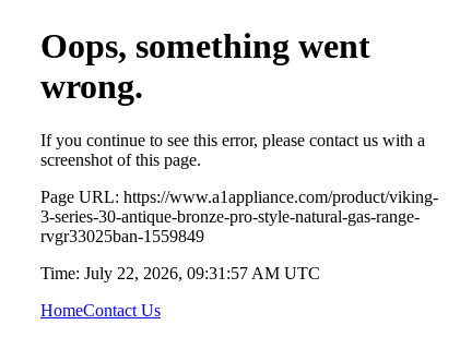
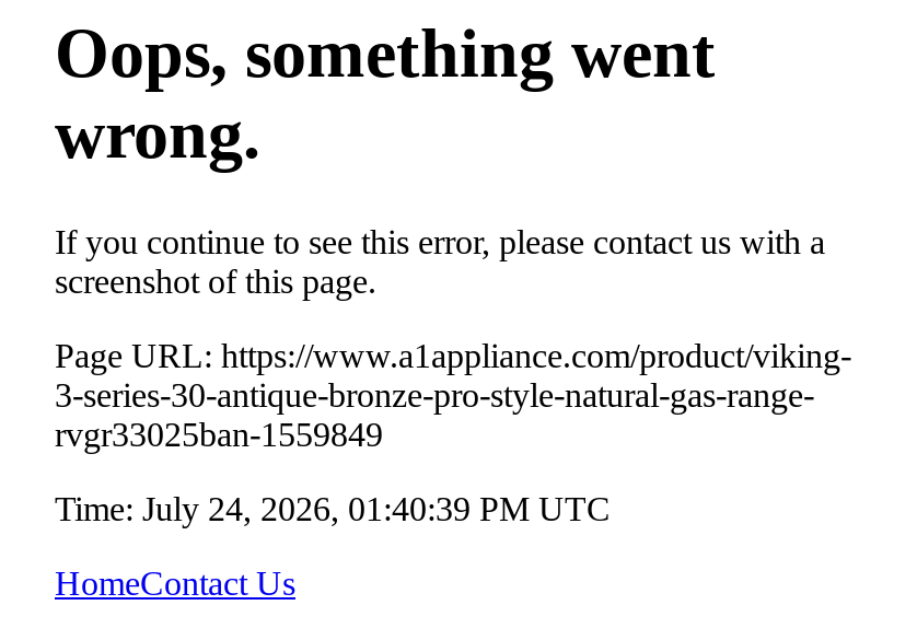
- Time: July 22, 2026, 09:31:57 AM UTC
+ Time: July 24, 2026, 01:40:39 PM UTC
